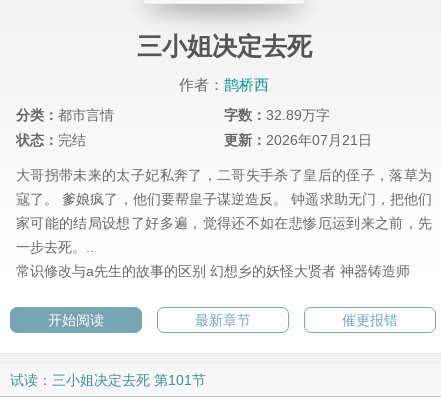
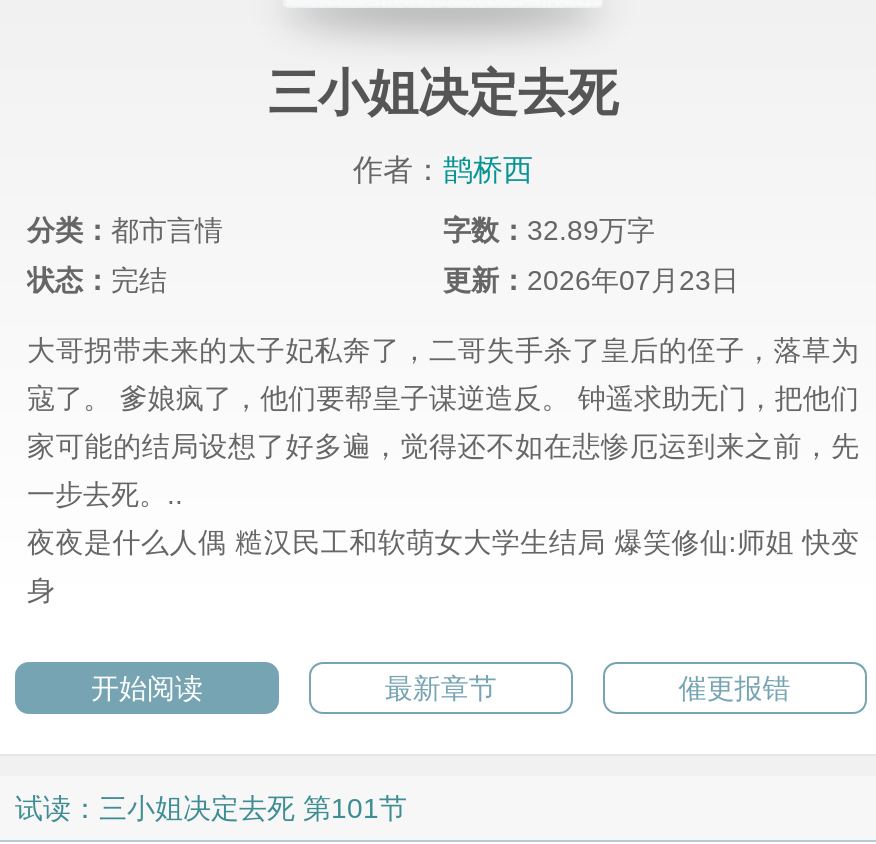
- 更新：2026年07月21日
+ 更新：2026年07月23日

- 常识修改与a先生的故事的区别 幻想乡的妖怪大贤者 神器铸造师
+ 夜夜是什么人偶 糙汉民工和软萌女大学生结局 爆笑修仙:师姐 快变
+ 身
